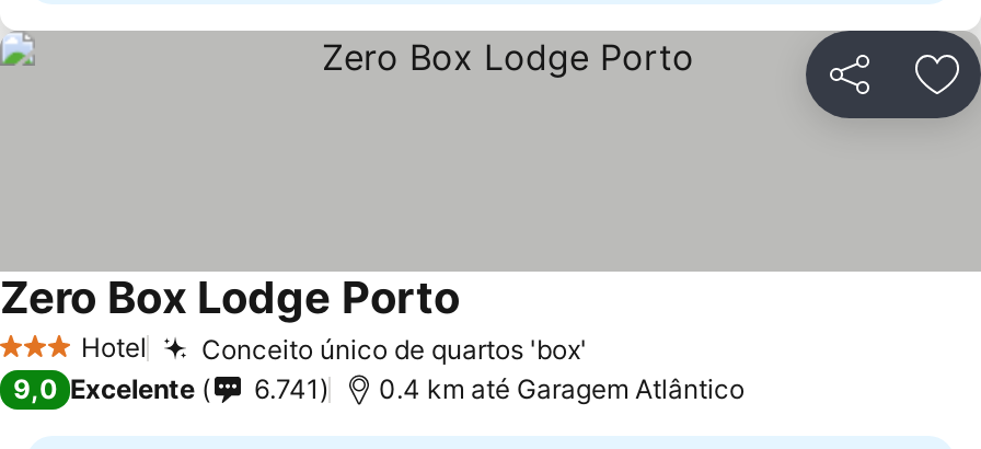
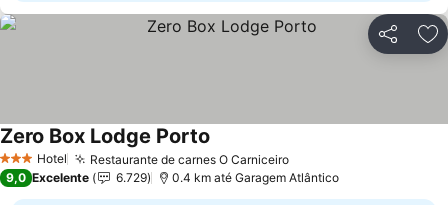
- Conceito único de quartos 'box'
+ Restaurante de carnes O Carniceiro

- 6.741
+ 6.729
